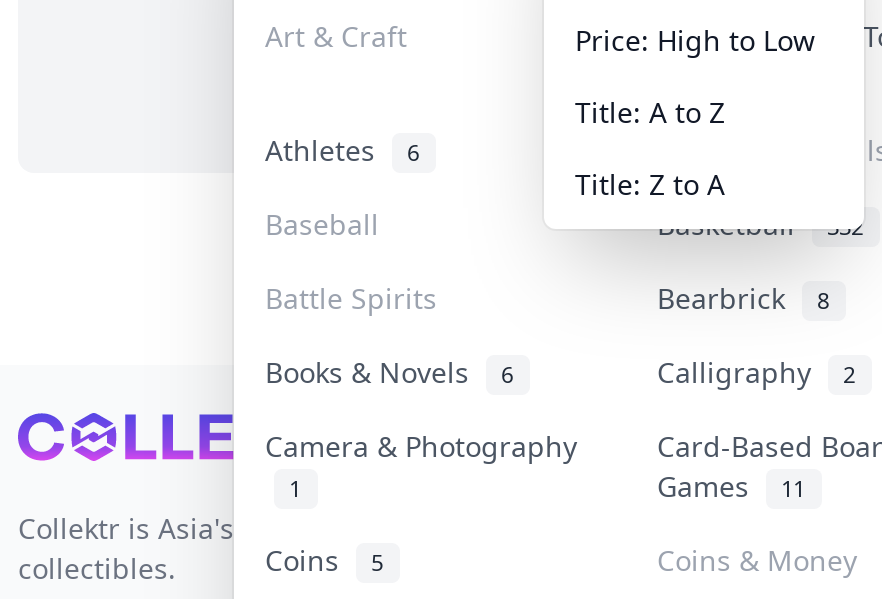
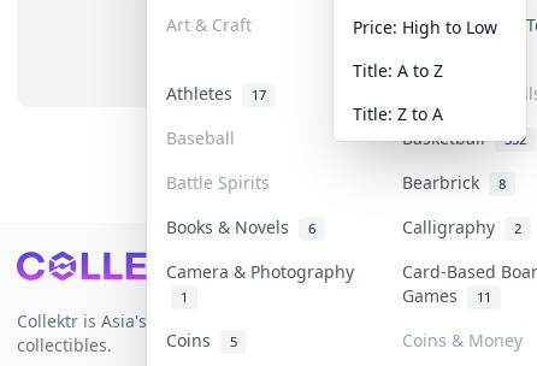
- Athletes 6
+ Athletes 17
